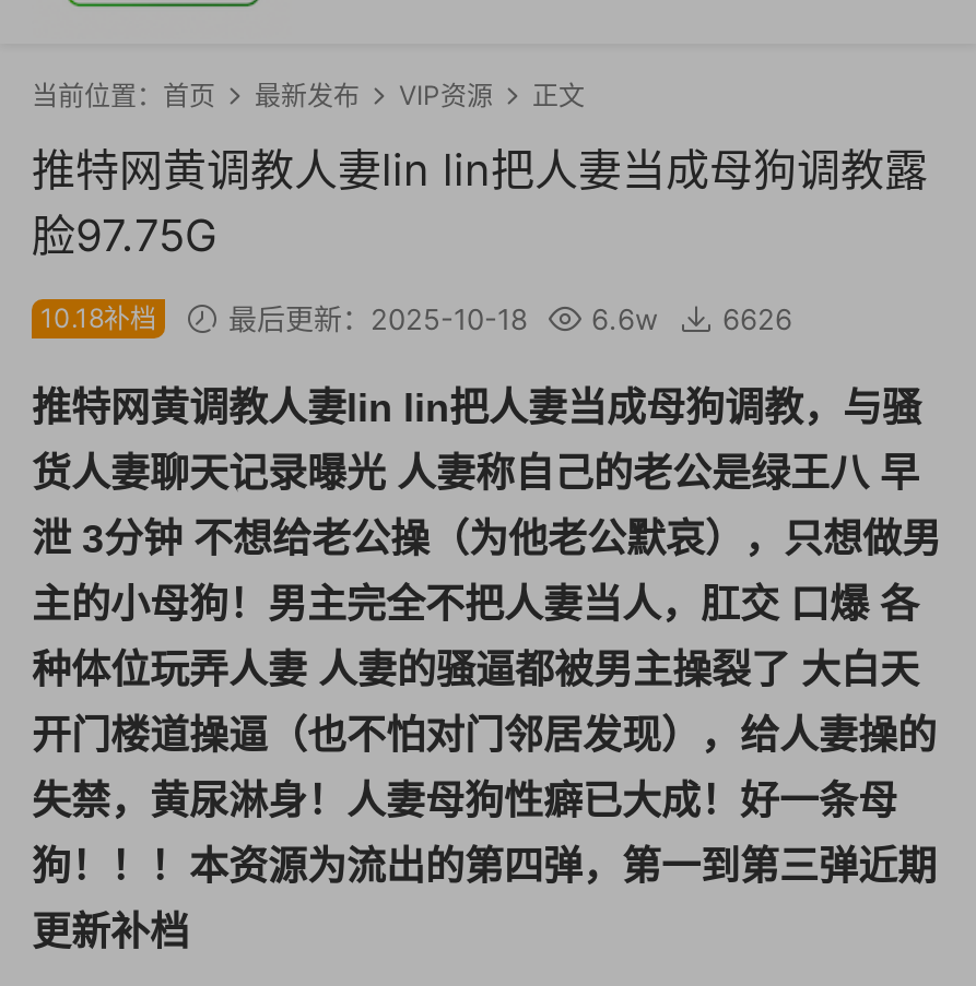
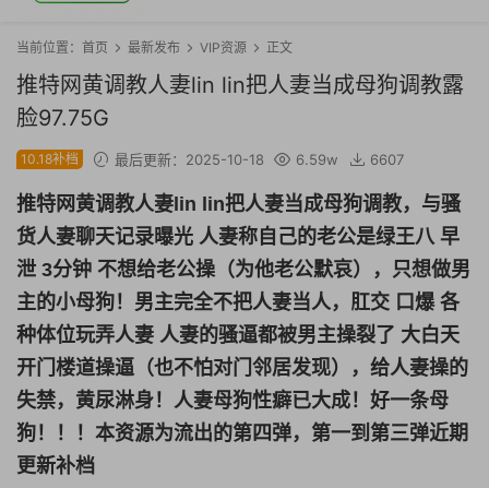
- 6.6w
- 6626
+ 6.59w
+ 6607
